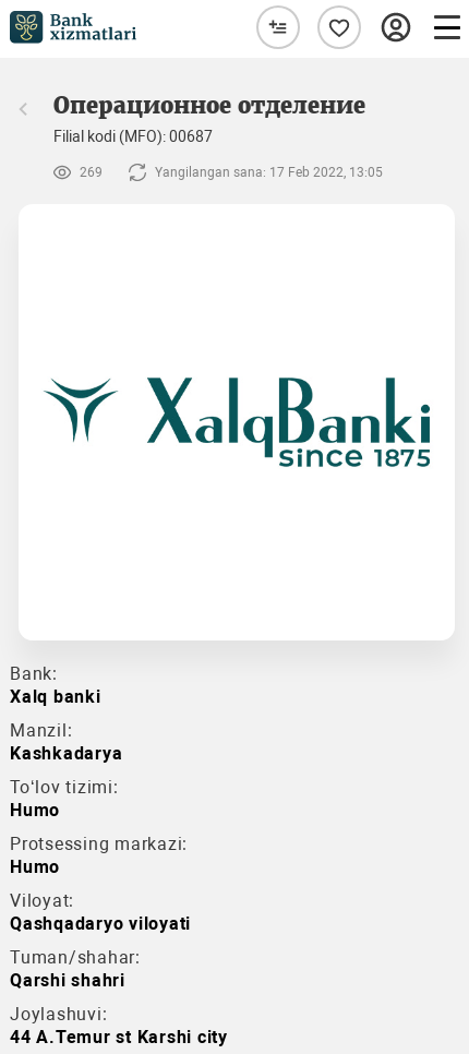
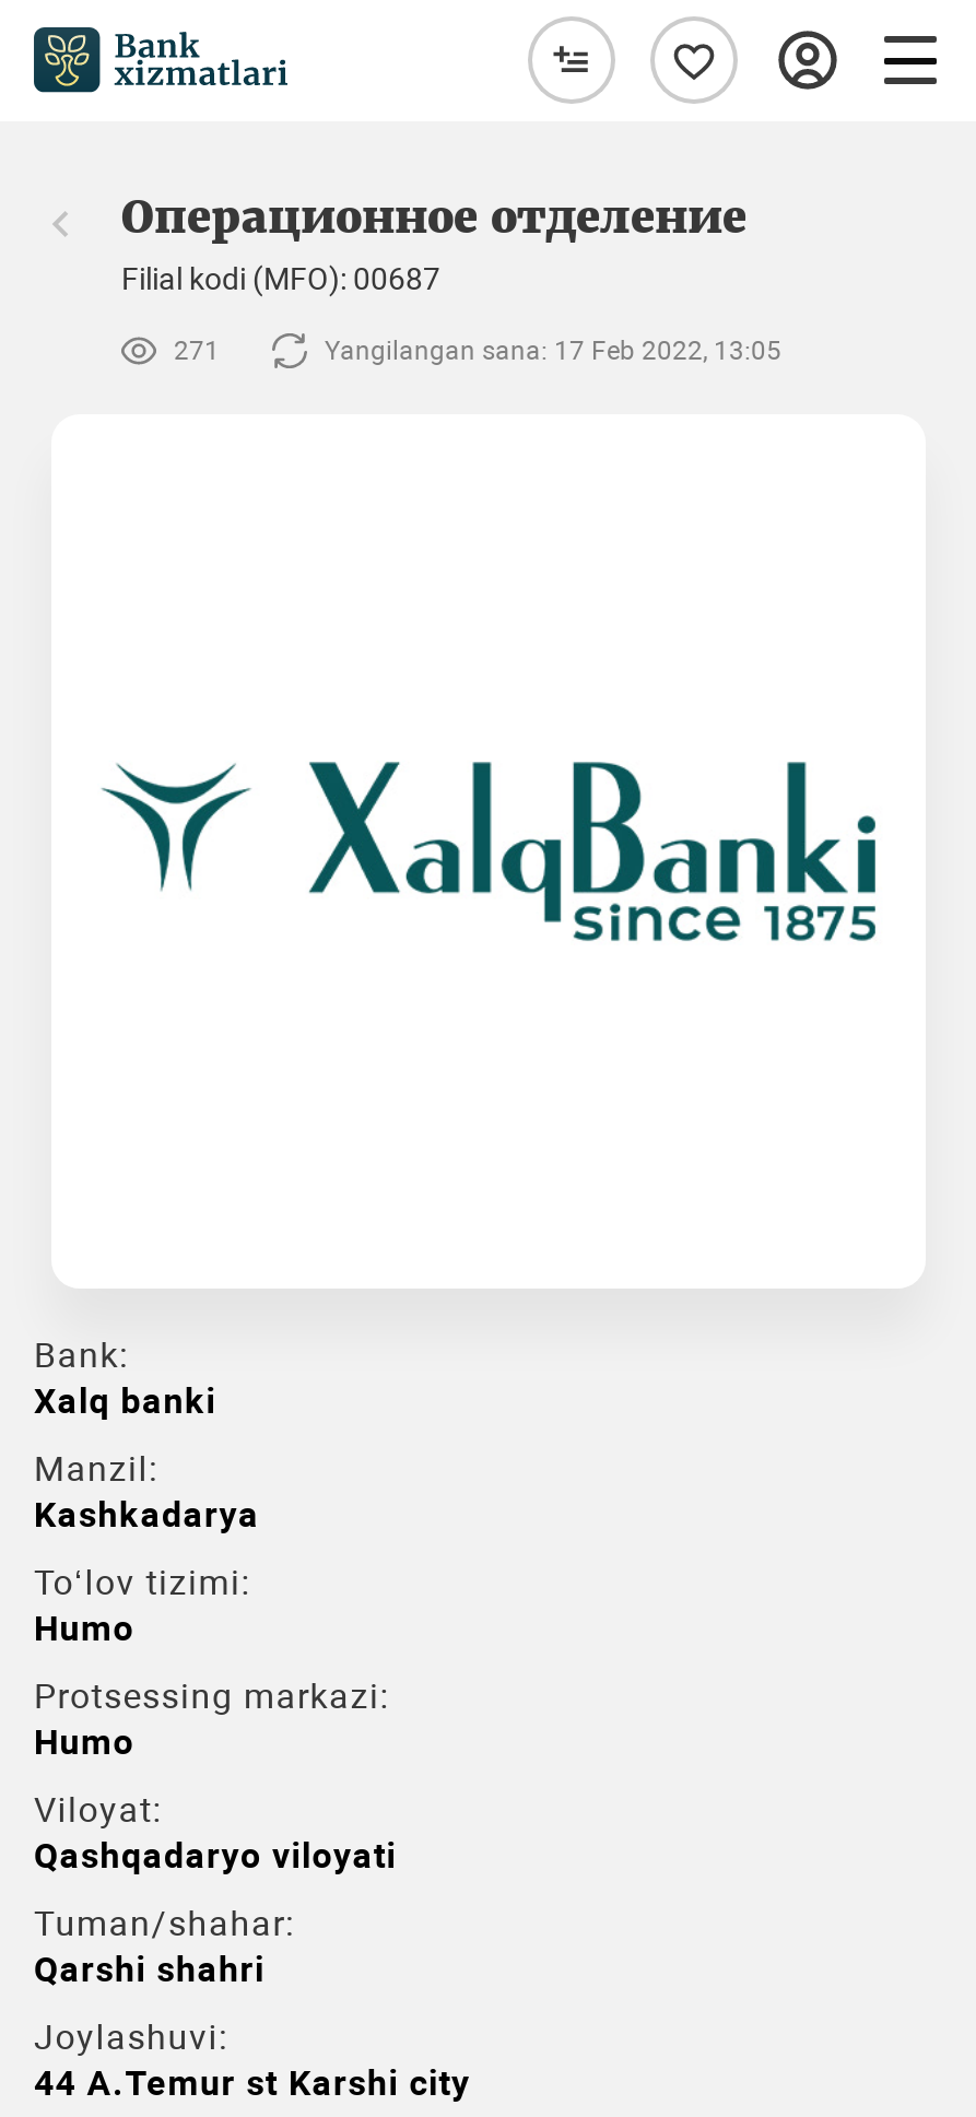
- 269
+ 271
